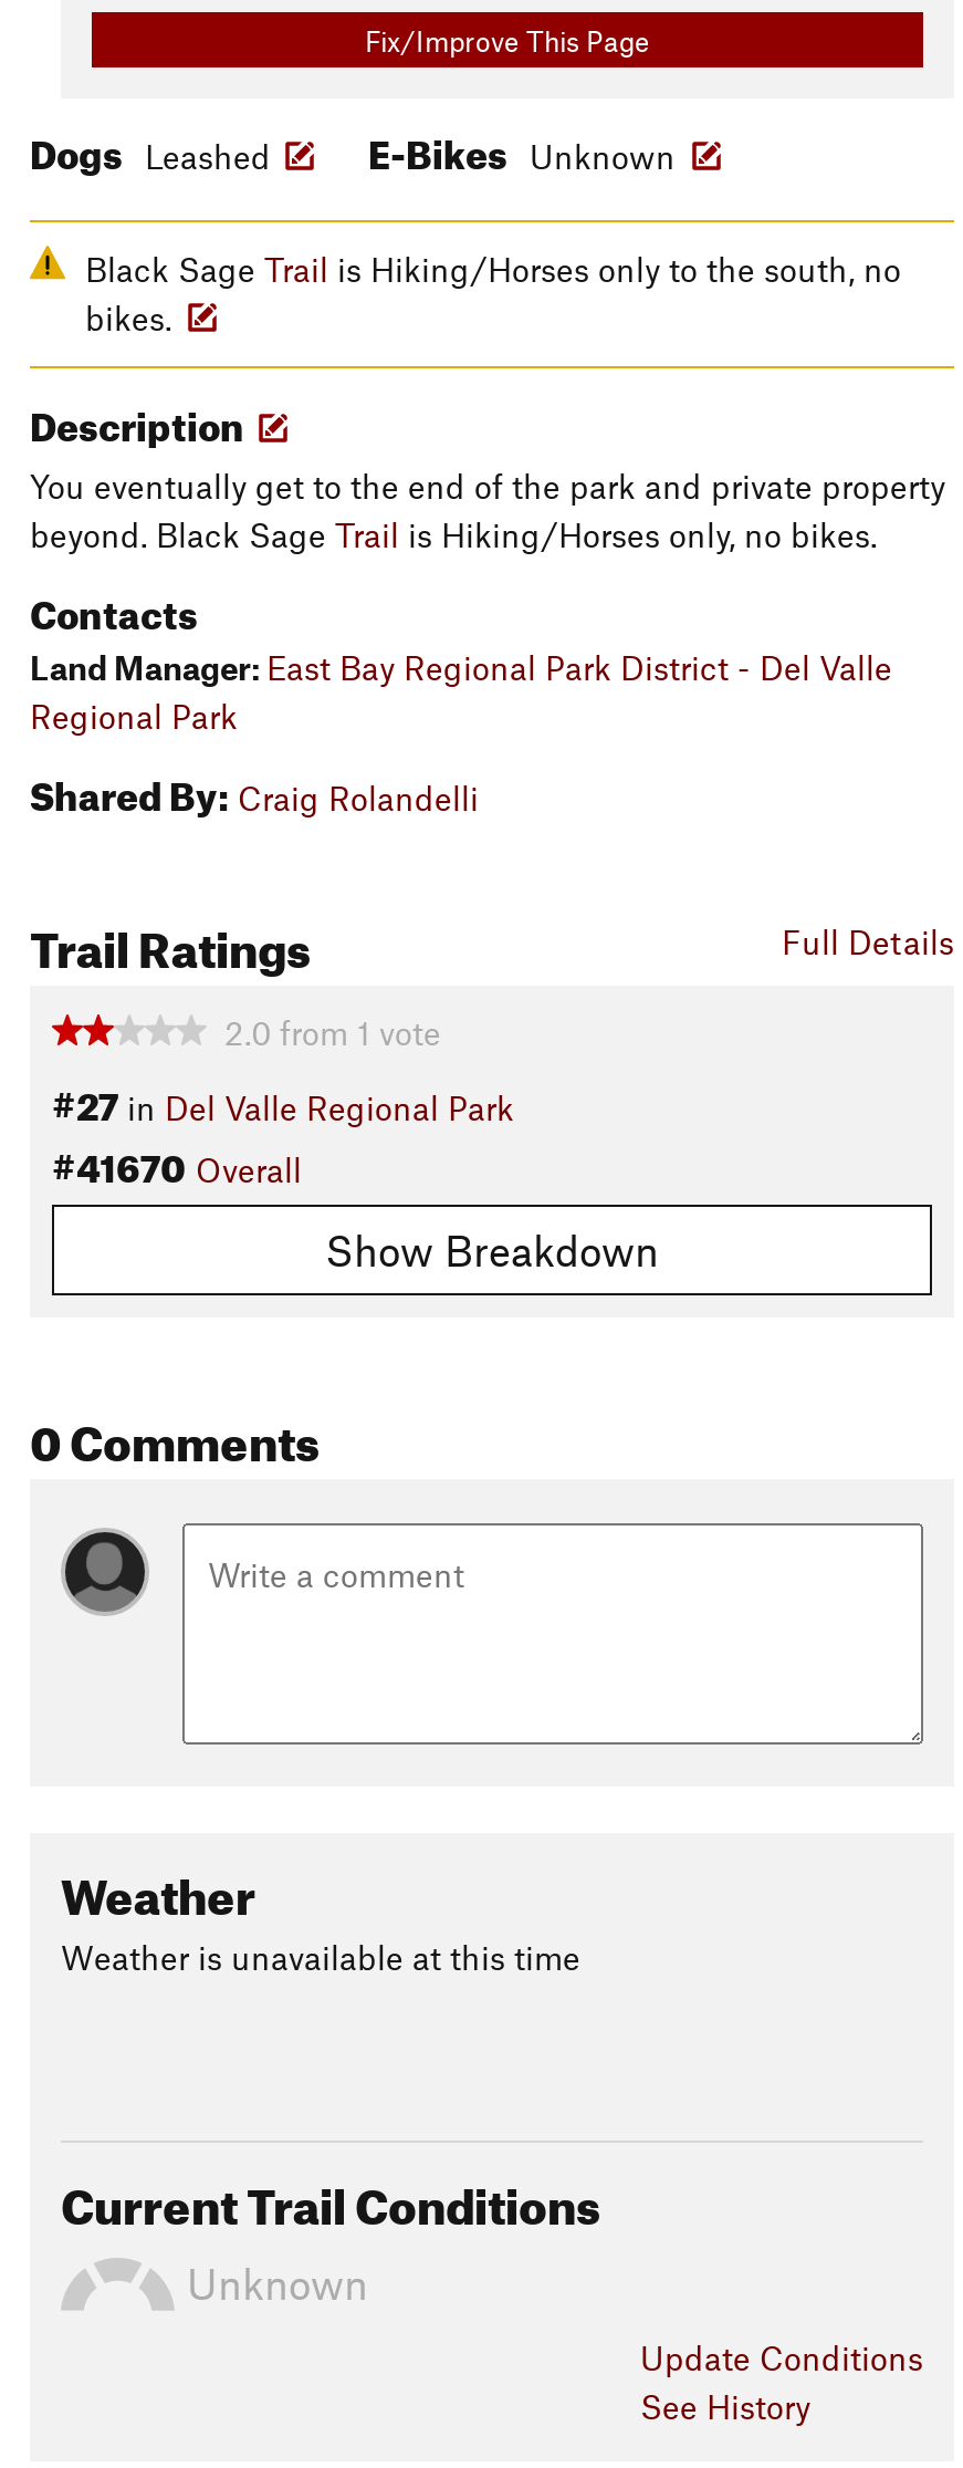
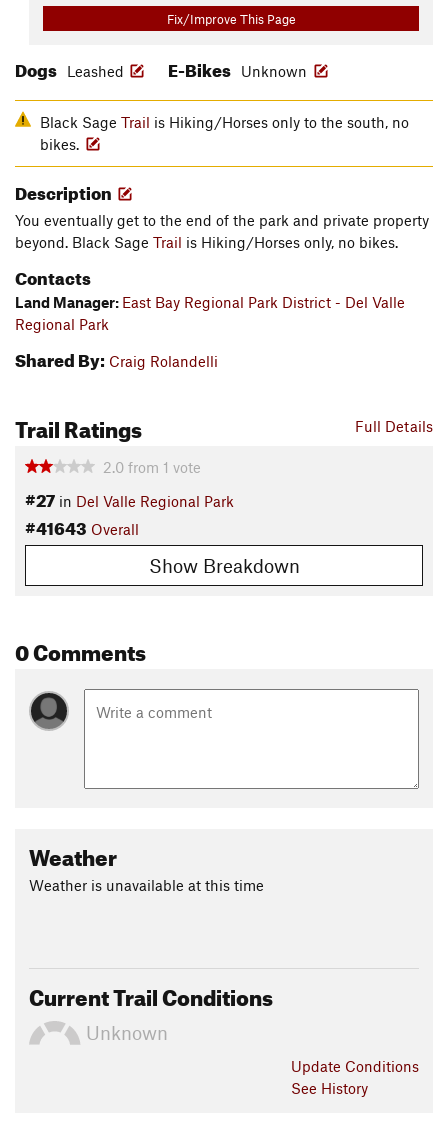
- #41670 Overall
+ #41643 Overall
